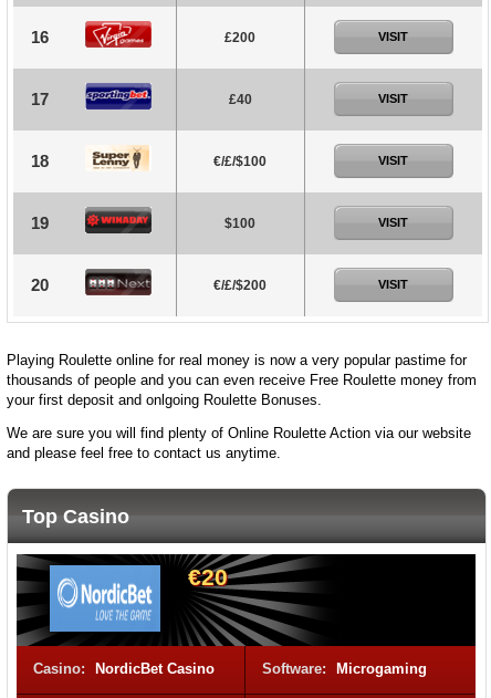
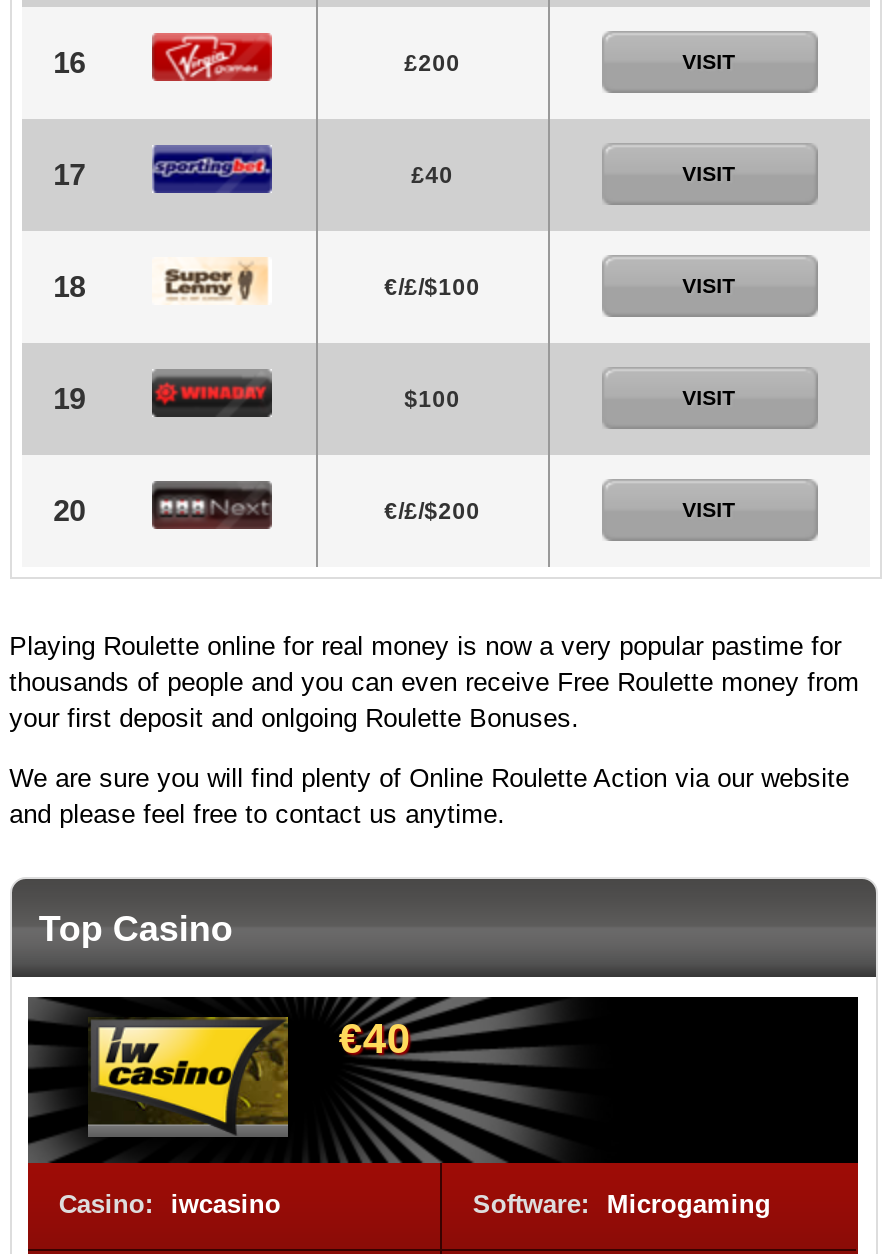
- [image]
- €20
+ [image]
+ €40

- Casino: NordicBet Casino
+ Casino: iwcasino
